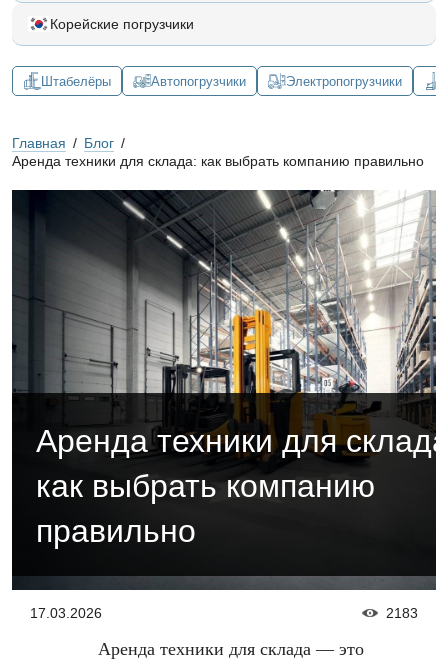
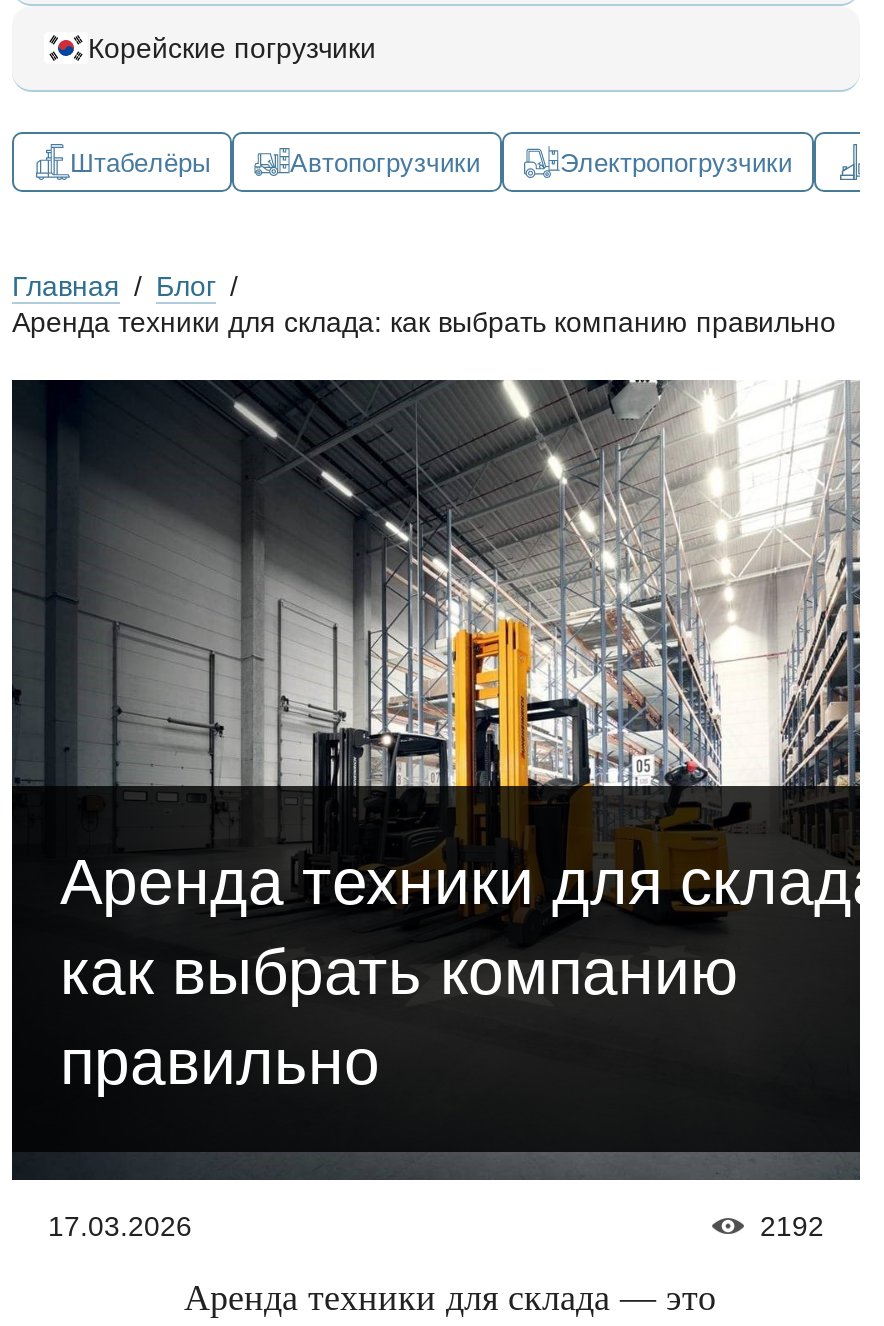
- 2183
+ 2192
